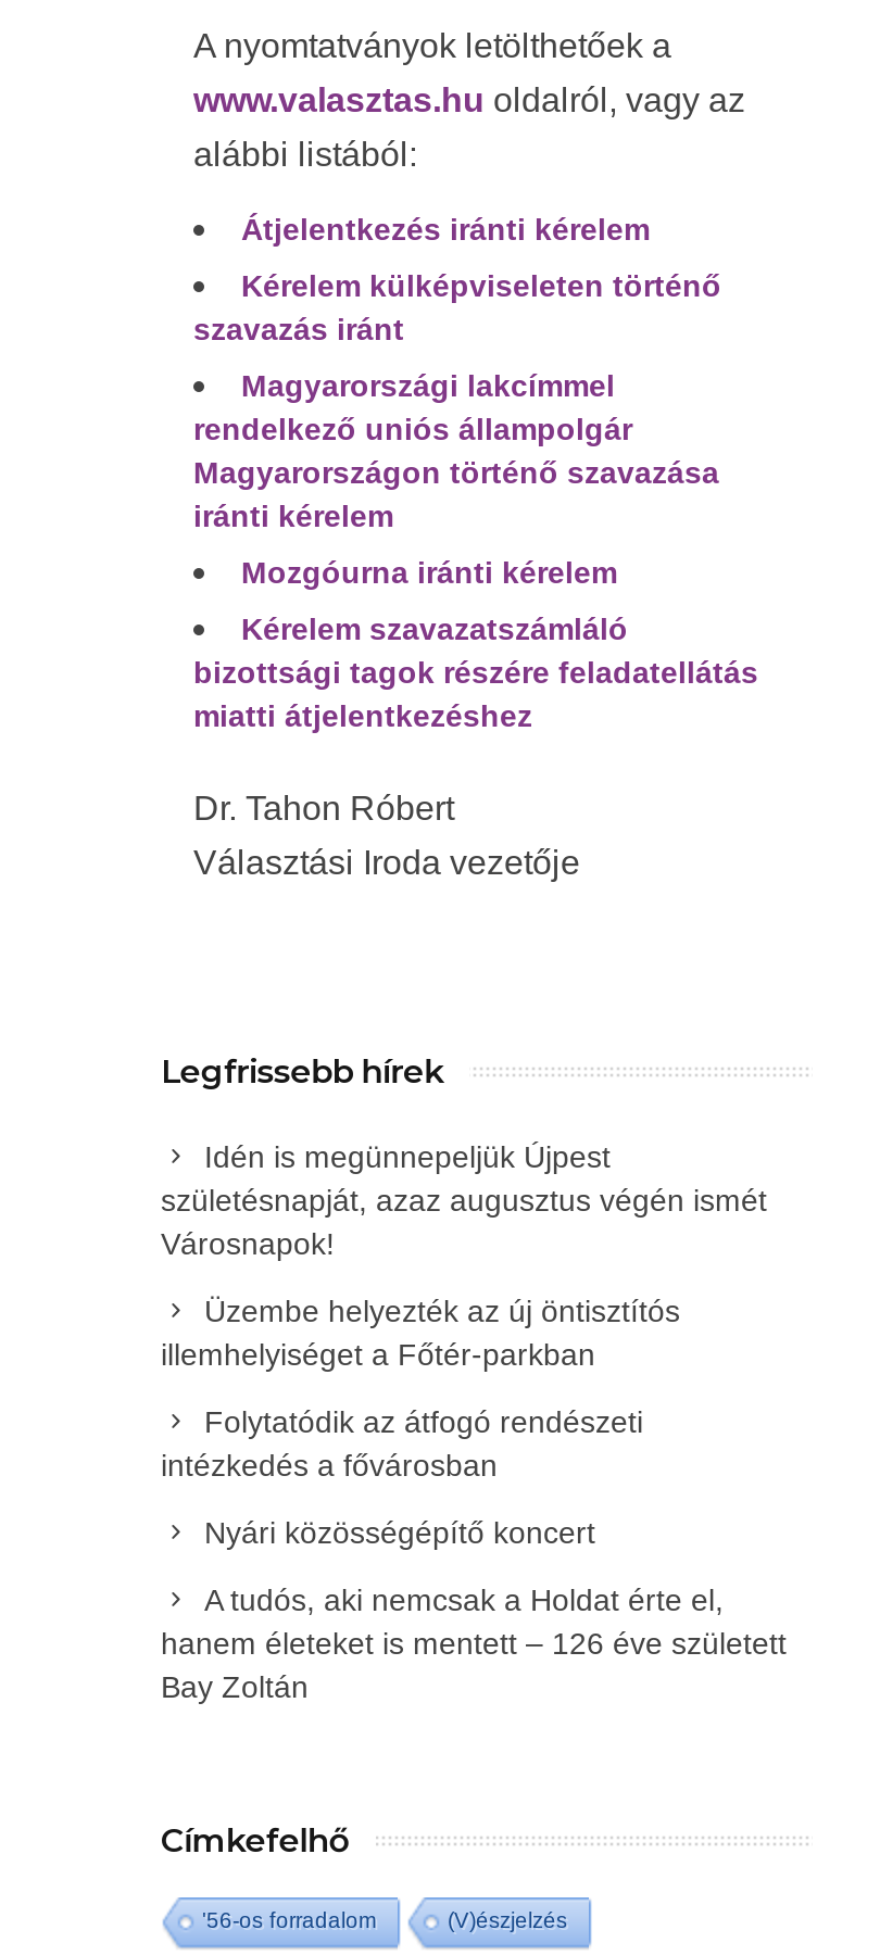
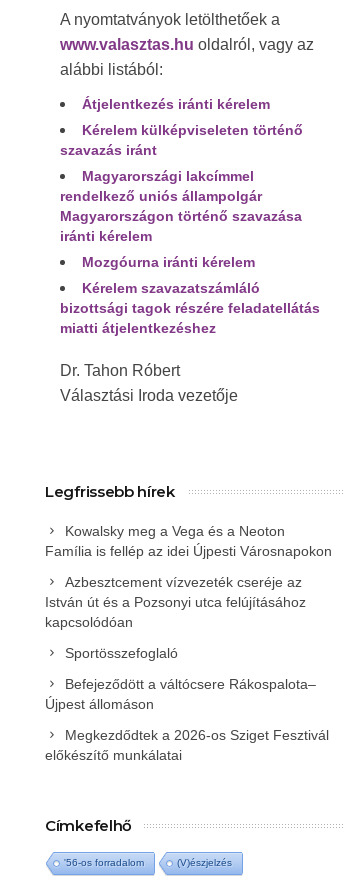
- Idén is megünnepeljük Újpest
- születésnapját, azaz augusztus végén ismét
- Városnapok!
+ Kowalsky meg a Vega és a Neoton
+ Família is fellép az idei Újpesti Városnapokon

- Üzembe helyezték az új öntisztítós
- illemhelyiséget a Főtér-parkban
+ Azbesztcement vízvezeték cseréje az
+ István út és a Pozsonyi utca felújításához
+ kapcsolódóan

- Folytatódik az átfogó rendészeti
- intézkedés a fővárosban
+ Sportösszefoglaló

- Nyári közösségépítő koncert
+ Befejeződött a váltócsere Rákospalota–
+ Újpest állomáson

- A tudós, aki nemcsak a Holdat érte el,
- hanem életeket is mentett – 126 éve született
- Bay Zoltán
+ Megkezdődtek a 2026-os Sziget Fesztivál
+ előkészítő munkálatai
